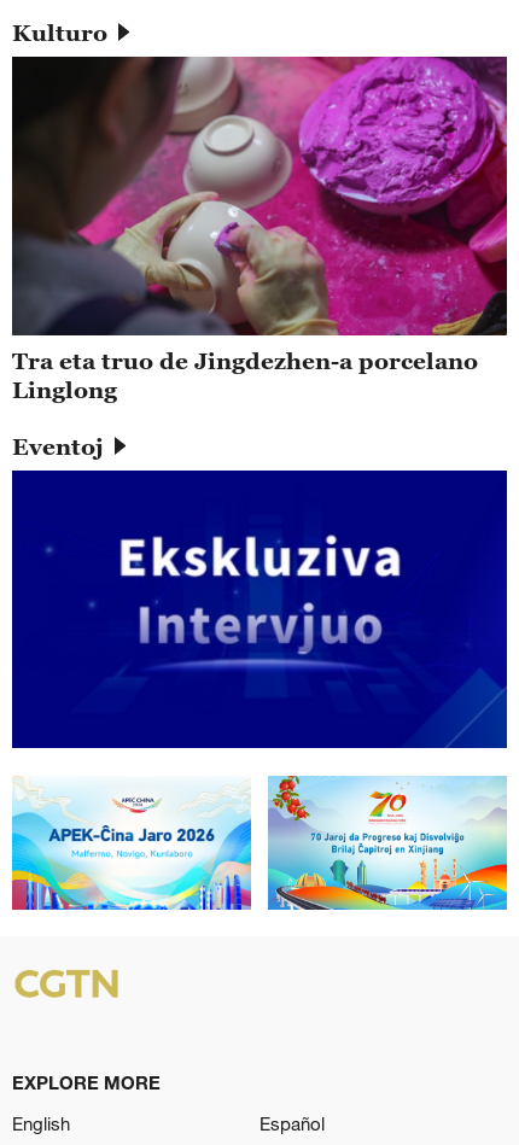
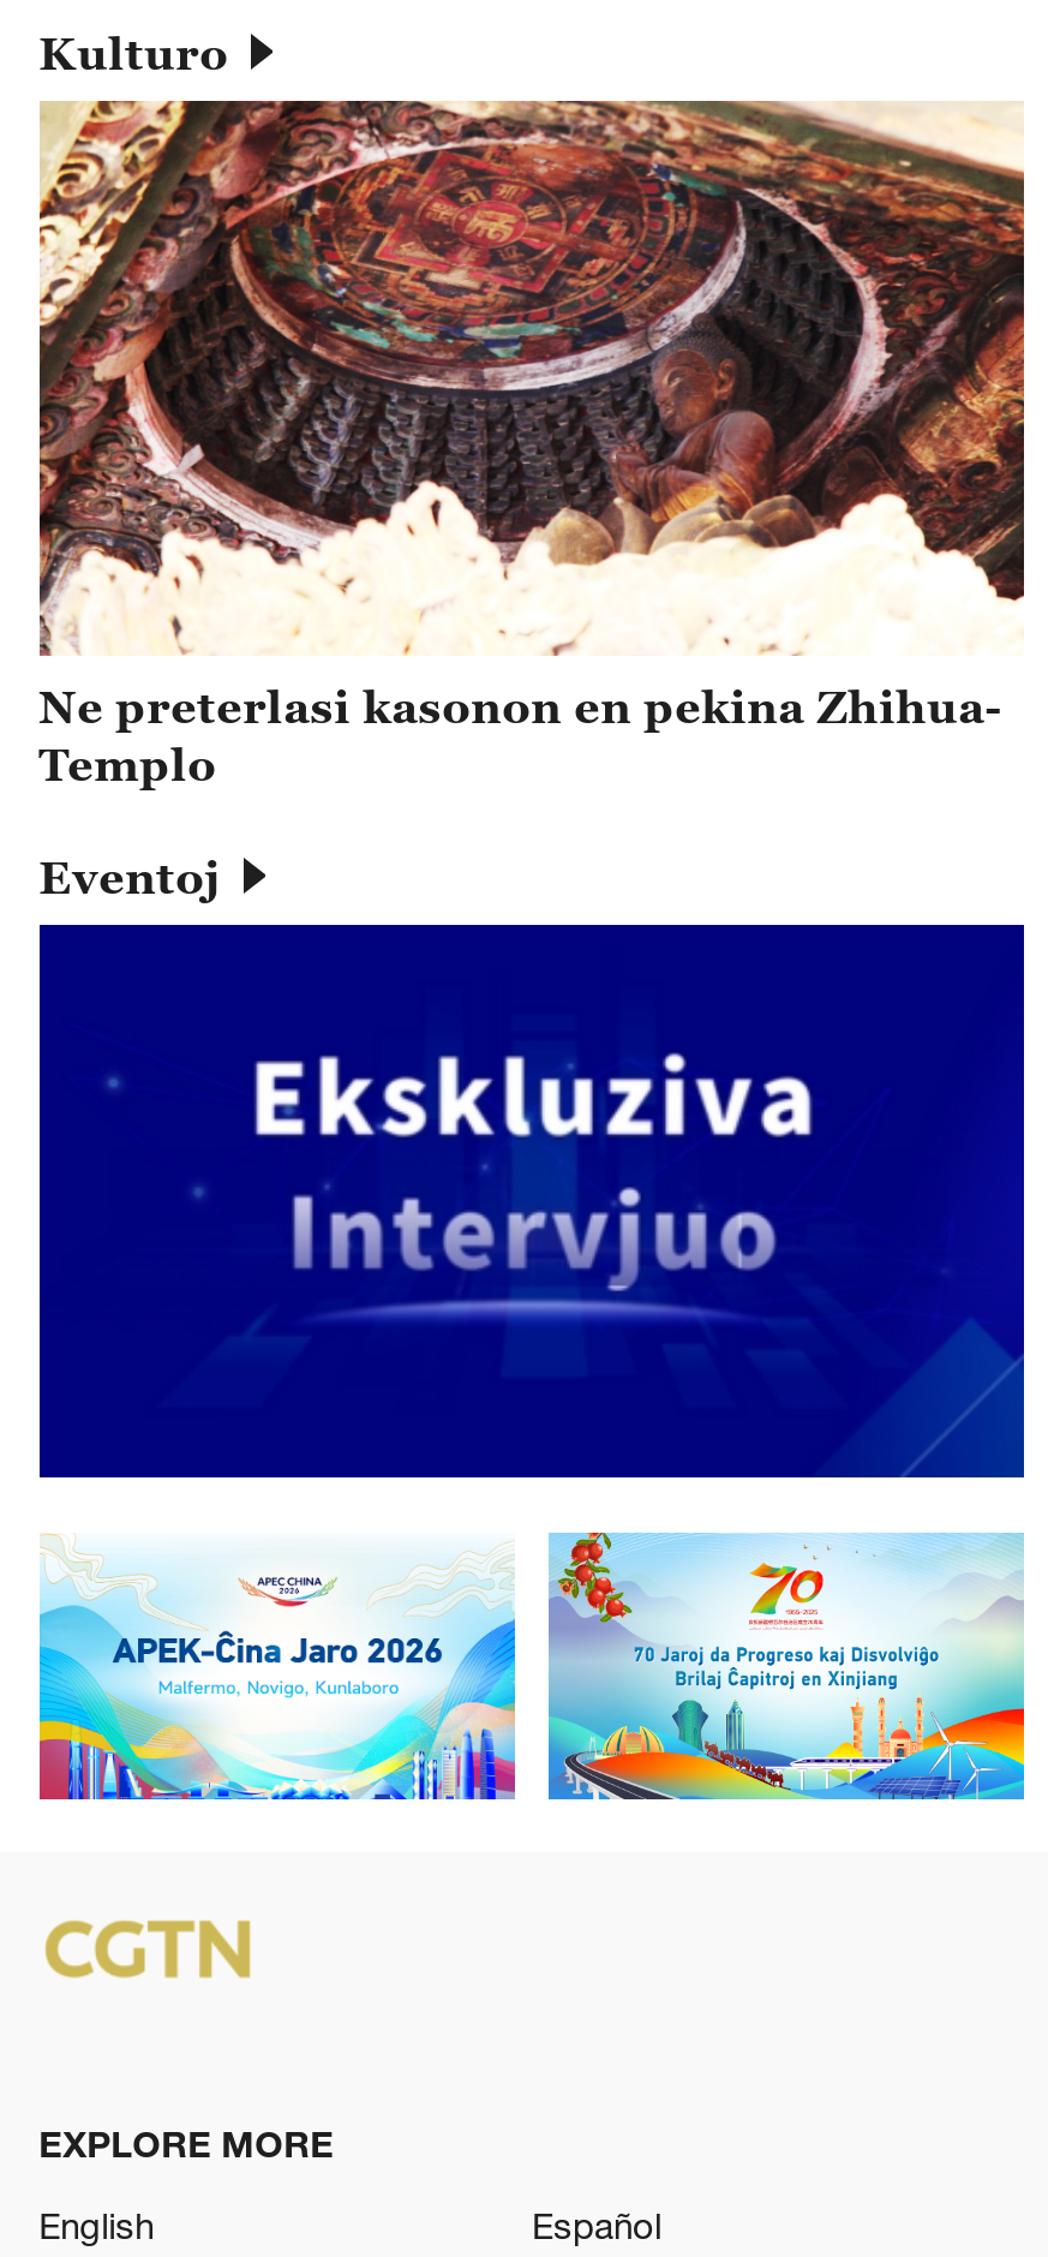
- [image]
- Tra eta truo de Jingdezhen-a porcelano
- Linglong
+ [image]
+ Ne preterlasi kasonon en pekina Zhihua-
+ Templo
